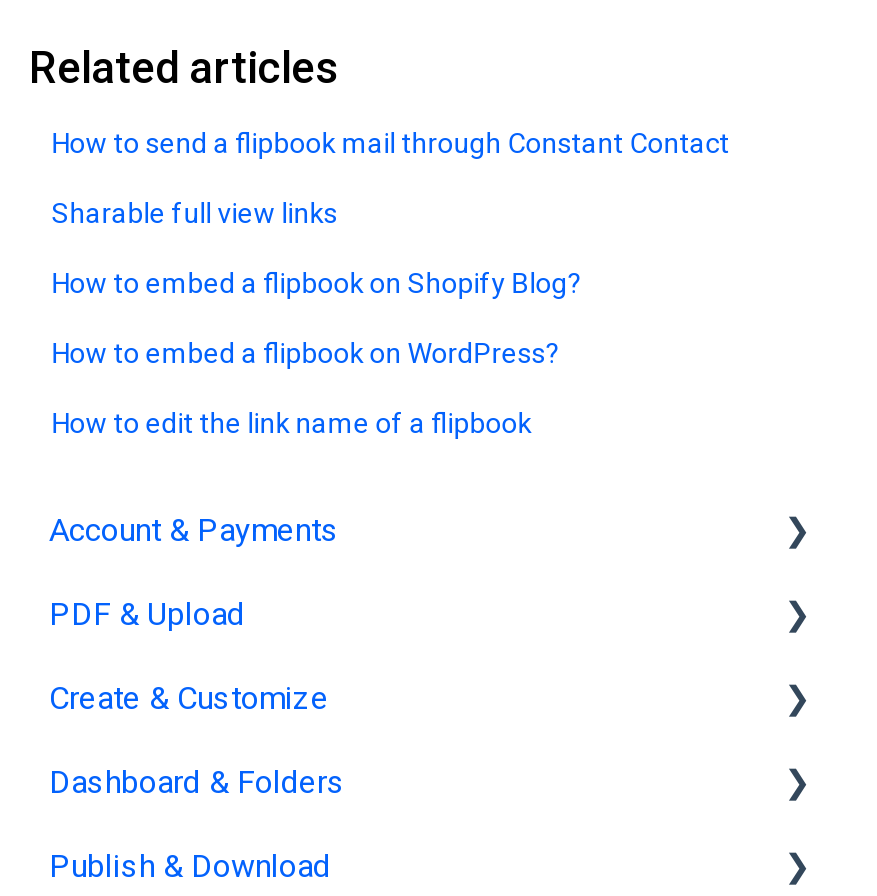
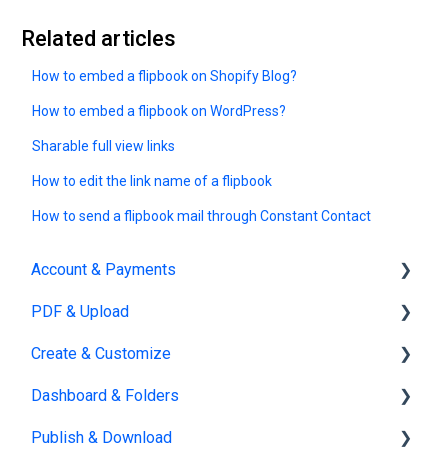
moved down: How to send a flipbook mail through Constant Contact

moved down: Sharable full view links

moved up: How to embed a flipbook on Shopify Blog? | How to embed a flipbook on WordPress?

moved up: How to edit the link name of a flipbook
